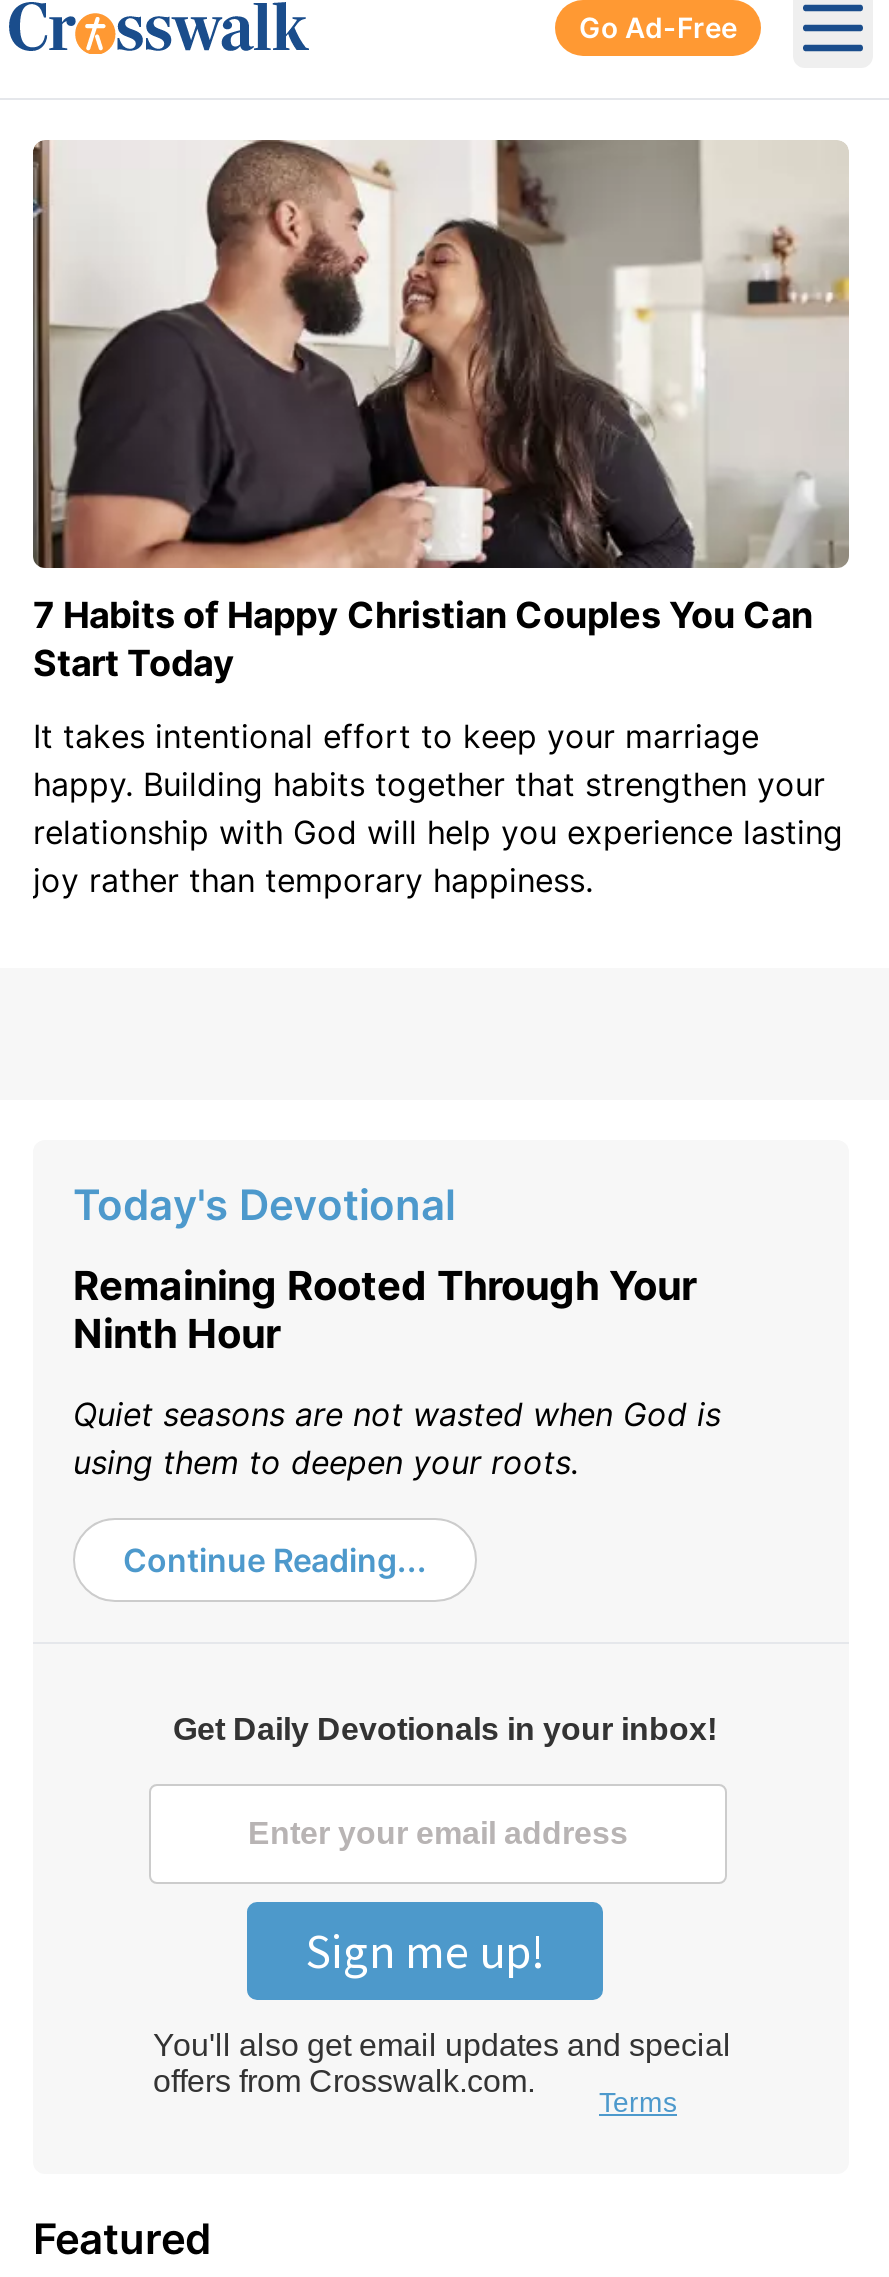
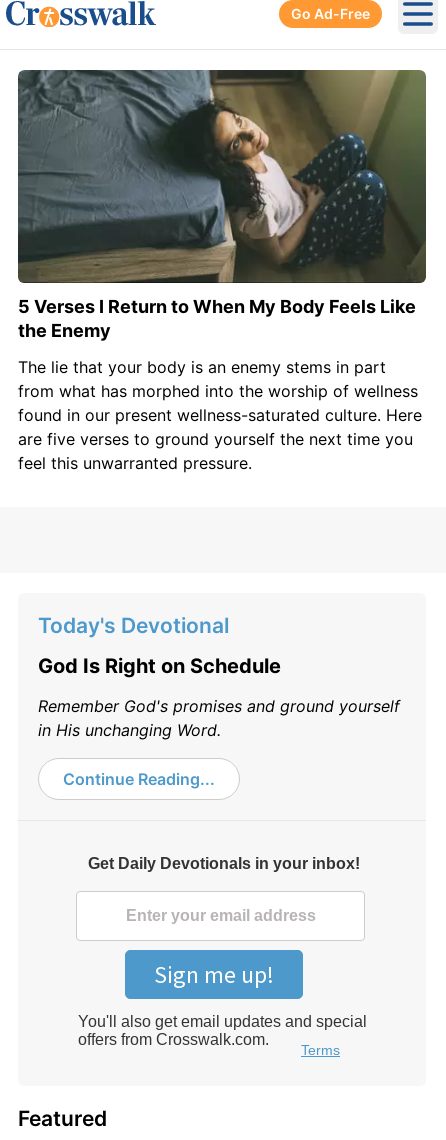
- [image]
- 7 Habits of Happy Christian Couples You Can
- Start Today
+ [image]
+ 5 Verses I Return to When My Body Feels Like
+ the Enemy

- It takes intentional effort to keep your marriage
- happy. Building habits together that strengthen your
- relationship with God will help you experience lasting
- joy rather than temporary happiness.
+ The lie that your body is an enemy stems in part
+ from what has morphed into the worship of wellness
+ found in our present wellness-saturated culture. Here
+ are five verses to ground yourself the next time you
+ feel this unwarranted pressure.

moved down: Today's Devotional

- Remaining Rooted Through Your
- Ninth Hour
+ God Is Right on Schedule

- Quiet seasons are not wasted when God is
- using them to deepen your roots.
+ Remember God's promises and ground yourself
+ in His unchanging Word.
